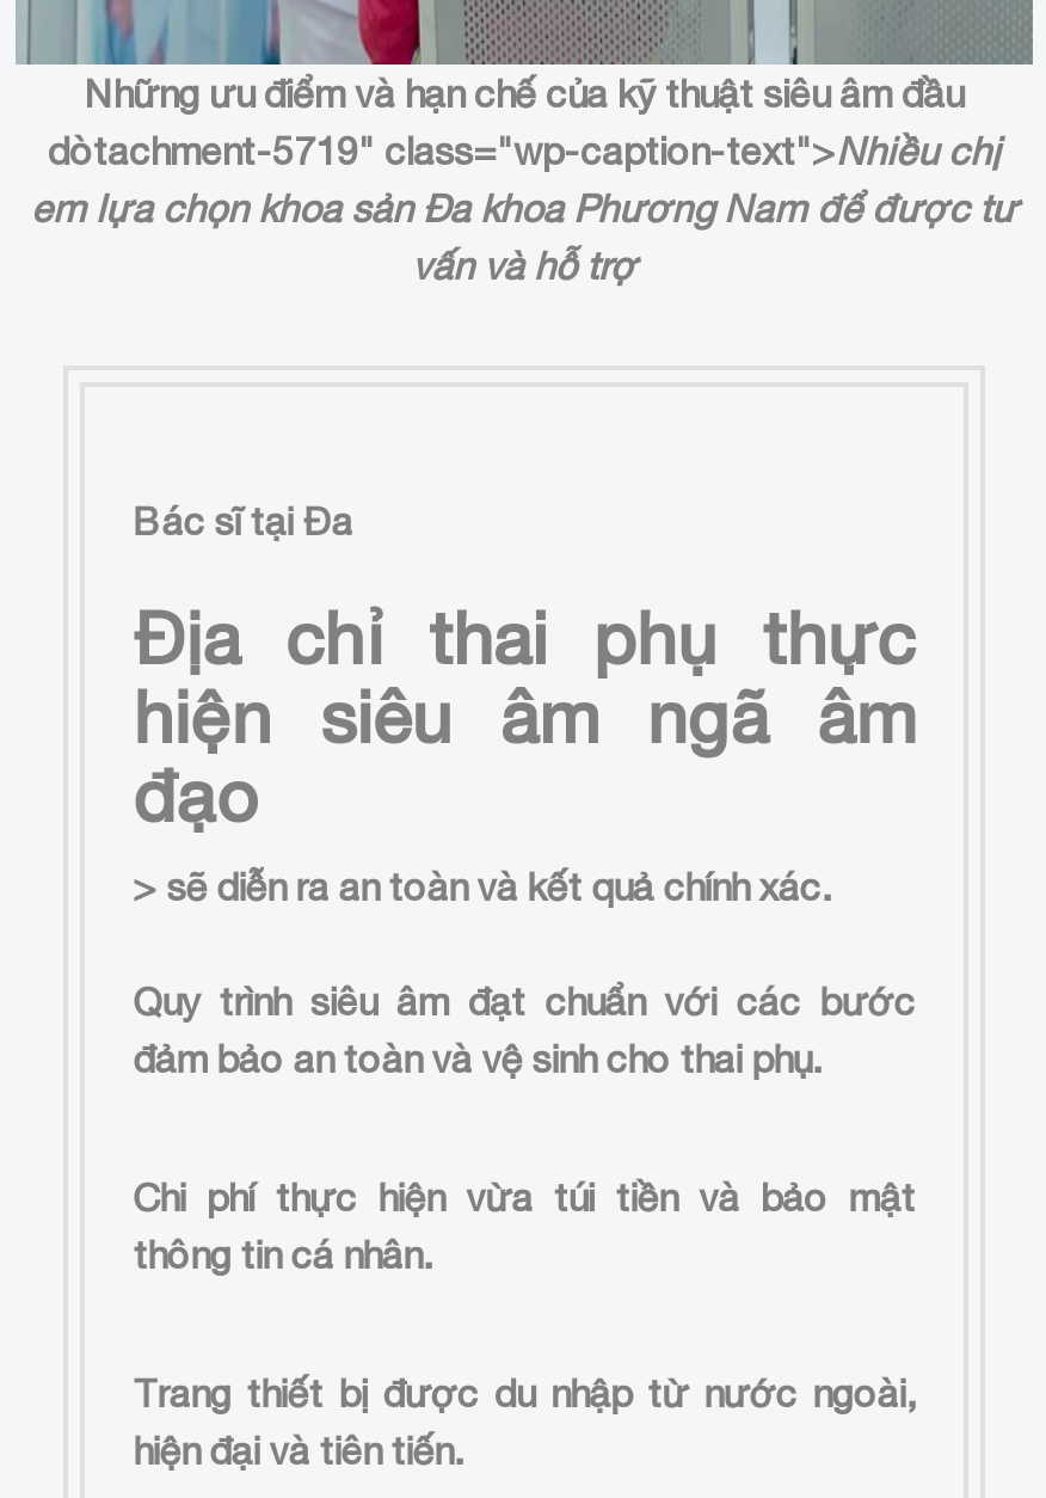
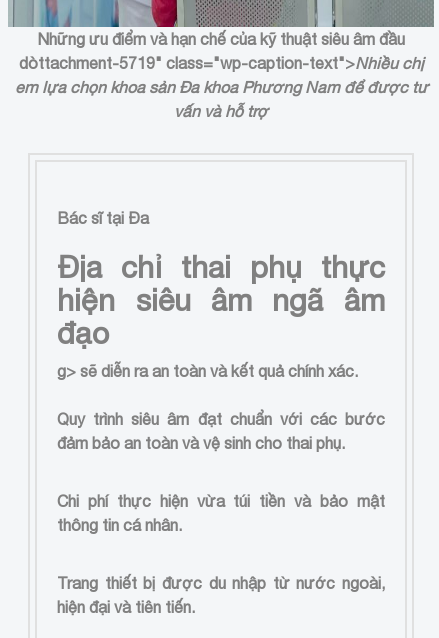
- dòtachment-5719" class="wp-caption-text">Nhiều chị
+ dòttachment-5719" class="wp-caption-text">Nhiều chị

- > sẽ diễn ra an toàn và kết quả chính xác.
+ g> sẽ diễn ra an toàn và kết quả chính xác.
